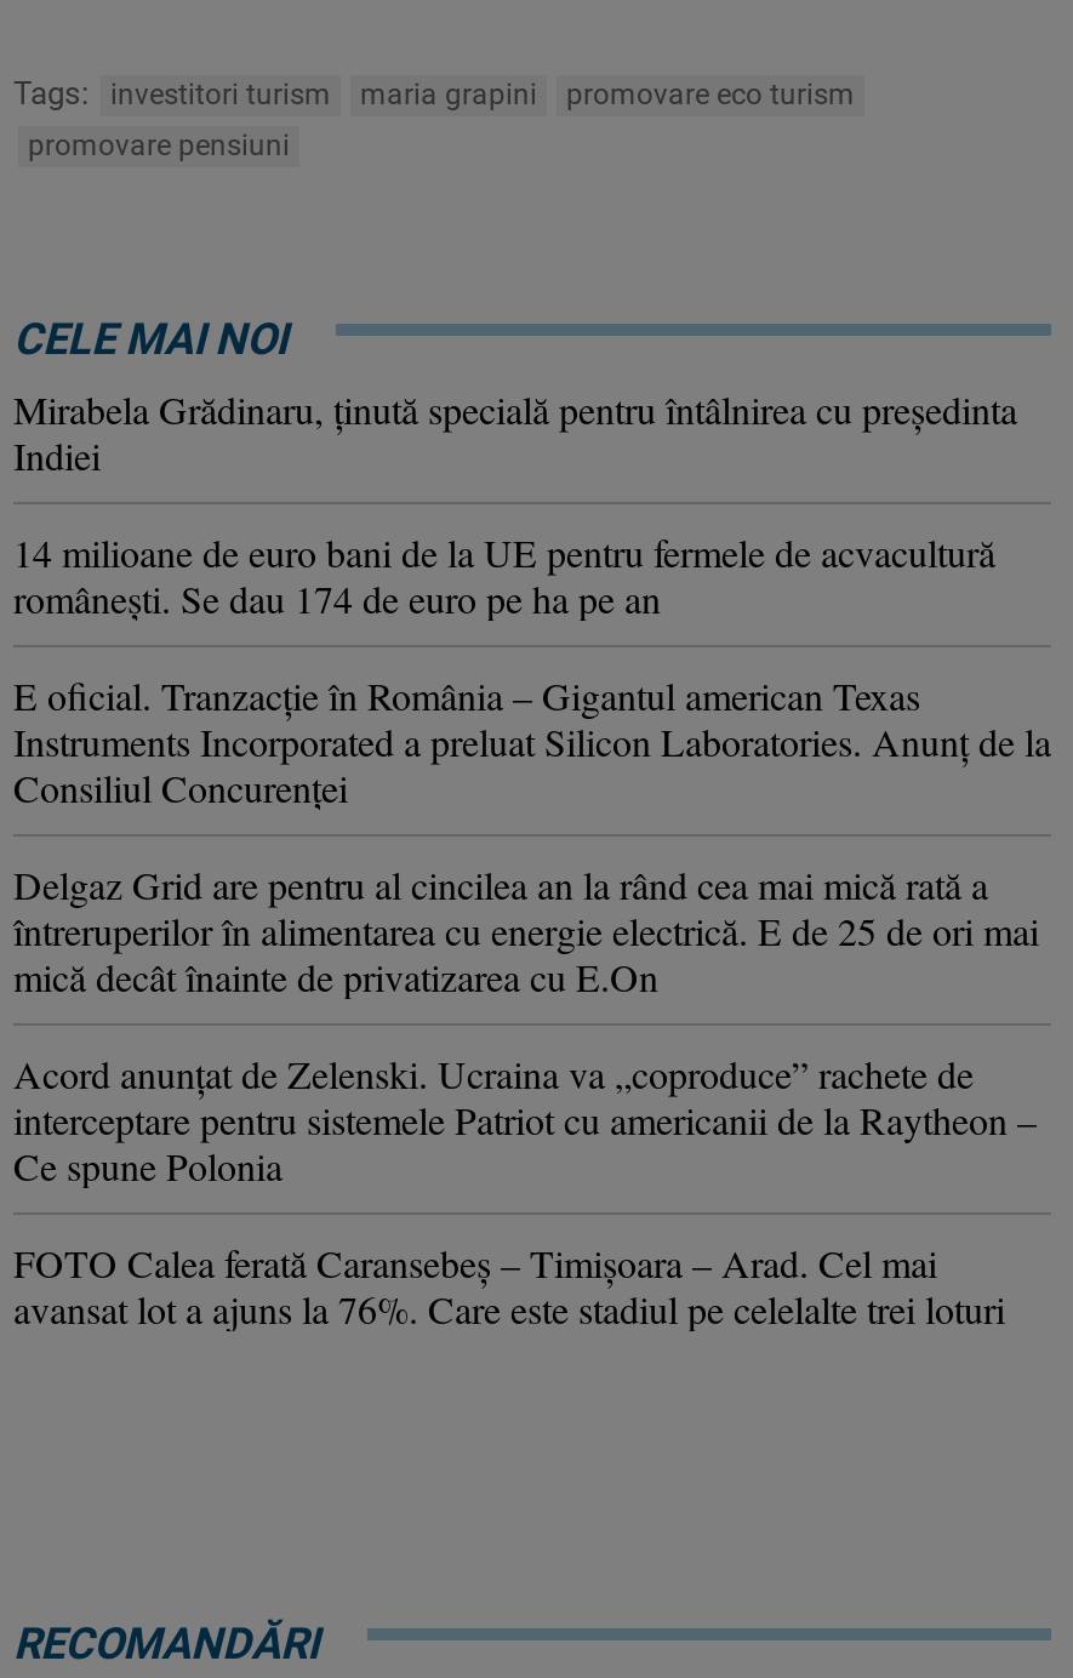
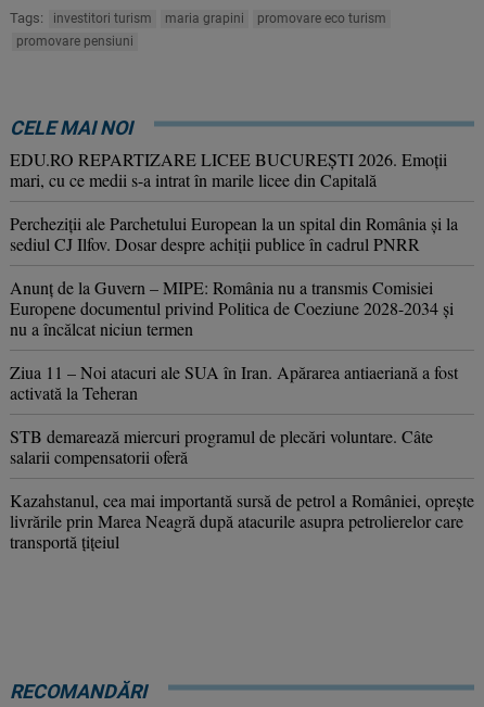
- Mirabela Grădinaru, ţinută specială pentru întâlnirea cu preşedinta
- Indiei
+ EDU.RO REPARTIZARE LICEE BUCUREŞTI 2026. Emoţii
+ mari, cu ce medii s-a intrat în marile licee din Capitală

- 14 milioane de euro bani de la UE pentru fermele de acvacultură
- românești. Se dau 174 de euro pe ha pe an
+ Percheziţii ale Parchetului European la un spital din România şi la
+ sediul CJ Ilfov. Dosar despre achiţii publice în cadrul PNRR

- E oficial. Tranzacţie în România – Gigantul american Texas
- Instruments Incorporated a preluat Silicon Laboratories. Anunţ de la
- Consiliul Concurenţei
+ Anunţ de la Guvern – MIPE: România nu a transmis Comisiei
+ Europene documentul privind Politica de Coeziune 2028-2034 şi
+ nu a încălcat niciun termen

- Delgaz Grid are pentru al cincilea an la rând cea mai mică rată a
- întreruperilor în alimentarea cu energie electrică. E de 25 de ori mai
- mică decât înainte de privatizarea cu E.On
+ Ziua 11 – Noi atacuri ale SUA în Iran. Apărarea antiaeriană a fost
+ activată la Teheran

- Acord anunţat de Zelenski. Ucraina va „coproduce” rachete de
- interceptare pentru sistemele Patriot cu americanii de la Raytheon –
- Ce spune Polonia
+ STB demarează miercuri programul de plecări voluntare. Câte
+ salarii compensatorii oferă

- FOTO Calea ferată Caransebeș – Timișoara – Arad. Cel mai
- avansat lot a ajuns la 76%. Care este stadiul pe celelalte trei loturi
+ Kazahstanul, cea mai importantă sursă de petrol a României, oprește
+ livrările prin Marea Neagră după atacurile asupra petrolierelor care
+ transportă țițeiul
